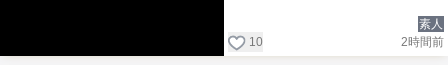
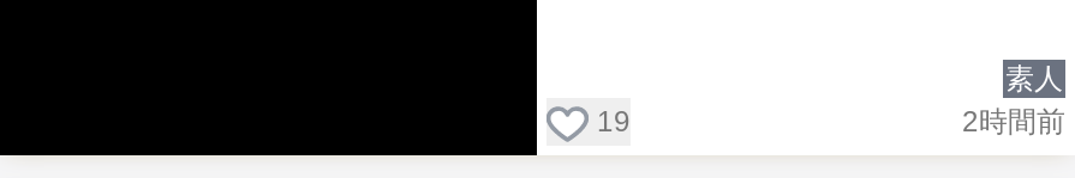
- 10
+ 19
